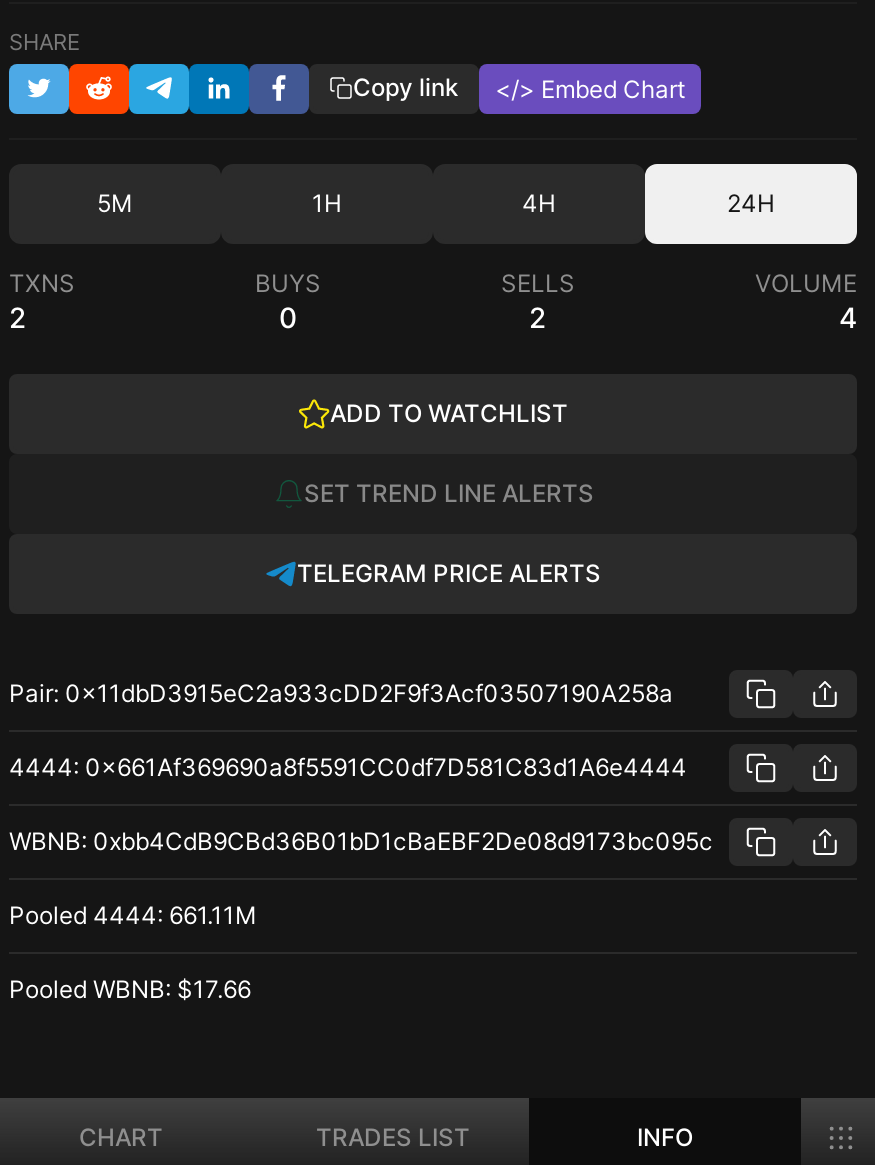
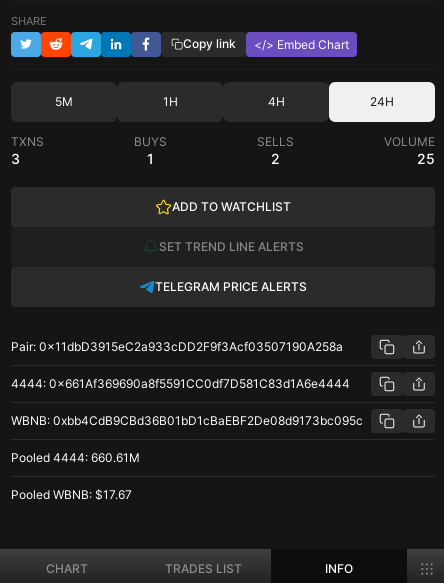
- 2
+ 3

- 0
+ 1

- 4
+ 25

- Pooled 4444: 661.11M
+ Pooled 4444: 660.61M

- Pooled WBNB: $17.66
+ Pooled WBNB: $17.67
